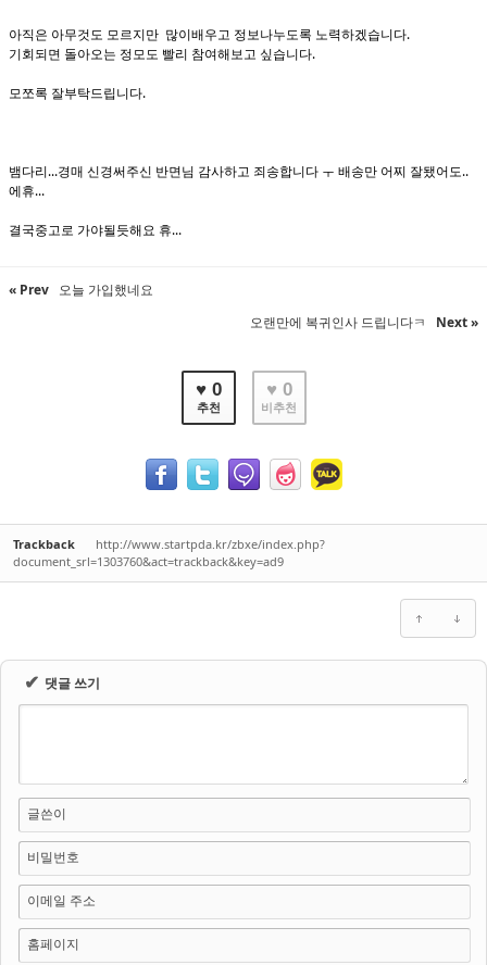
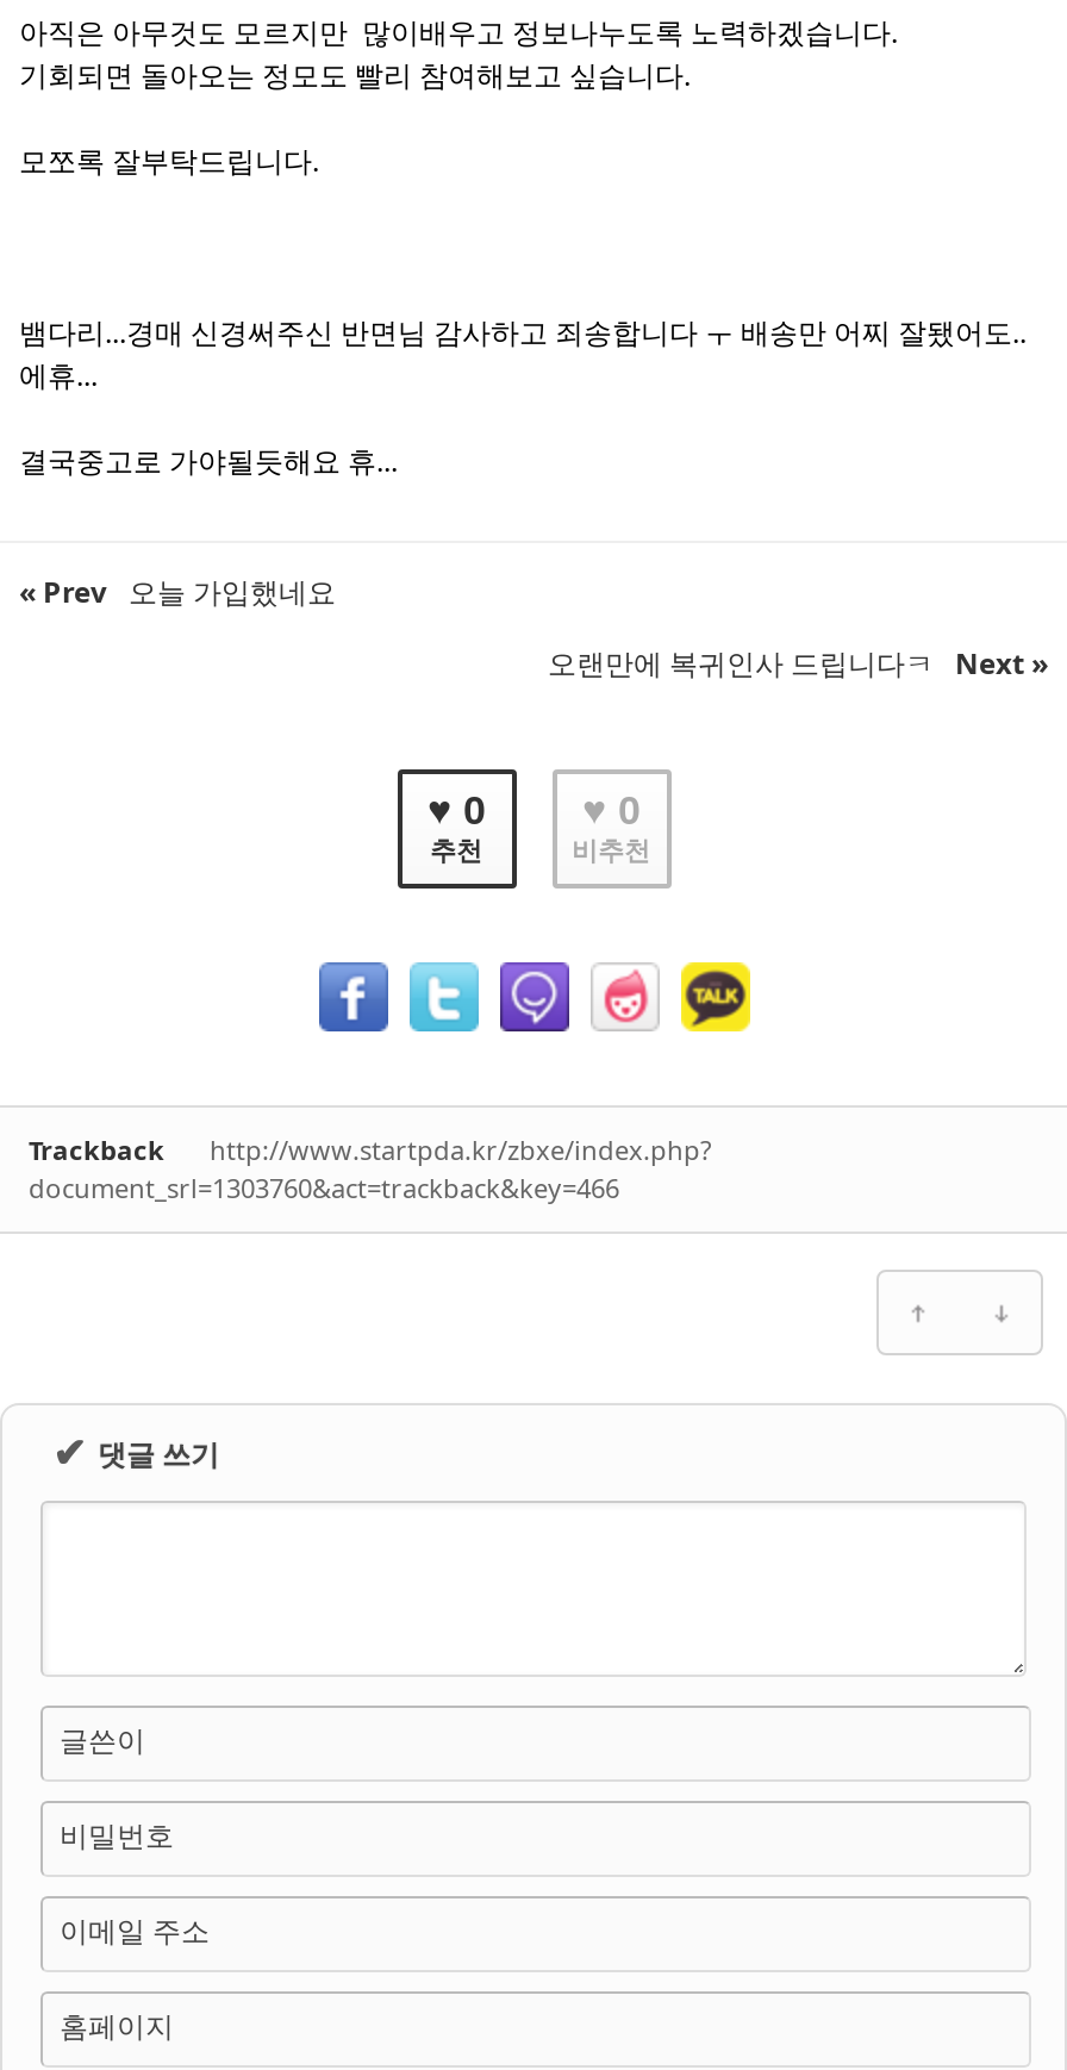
- document_srl=1303760&act=trackback&key=ad9
+ document_srl=1303760&act=trackback&key=466
